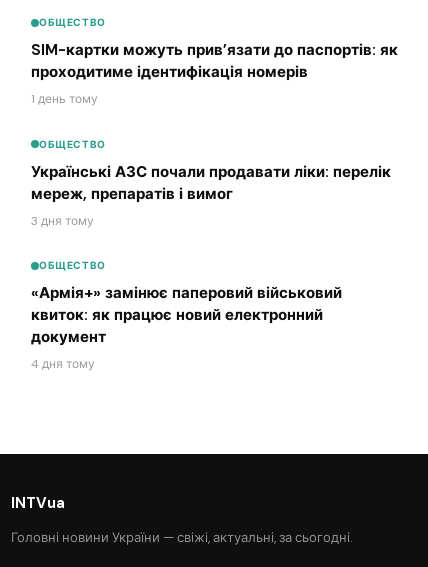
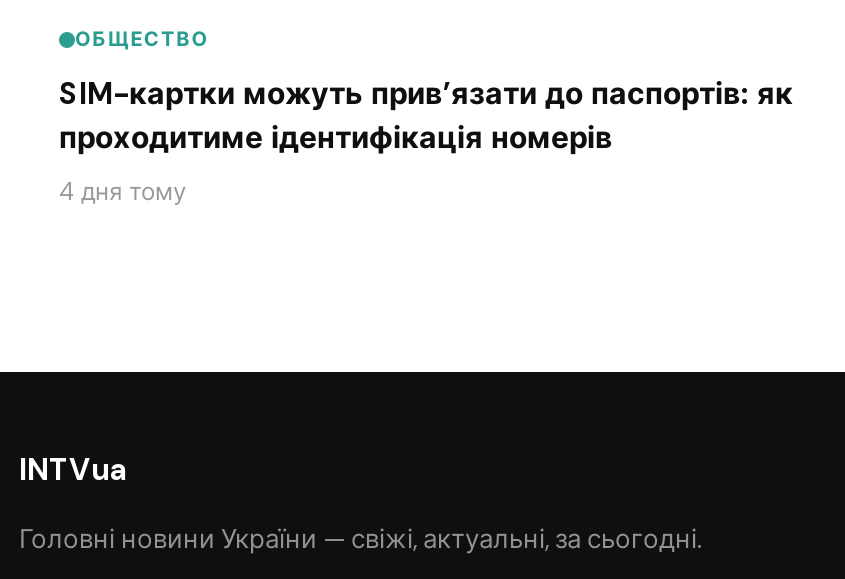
- 1 день тому
- ОБЩЕСТВО
- Українські АЗС почали продавати ліки: перелік
- мереж, препаратів і вимог
- 3 дня тому
- ОБЩЕСТВО
- «Армія+» замінює паперовий військовий
- квиток: як працює новий електронний
- документ
